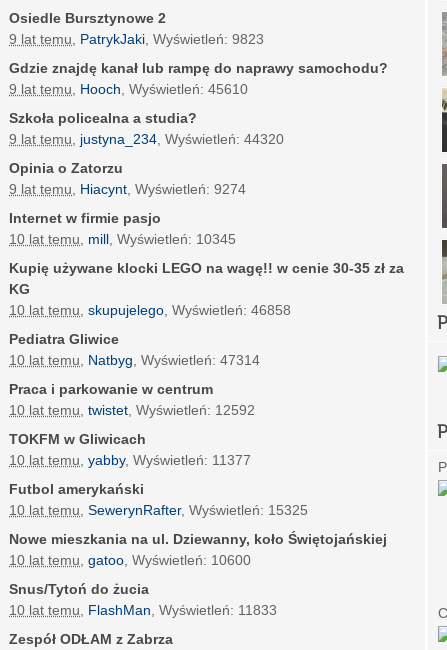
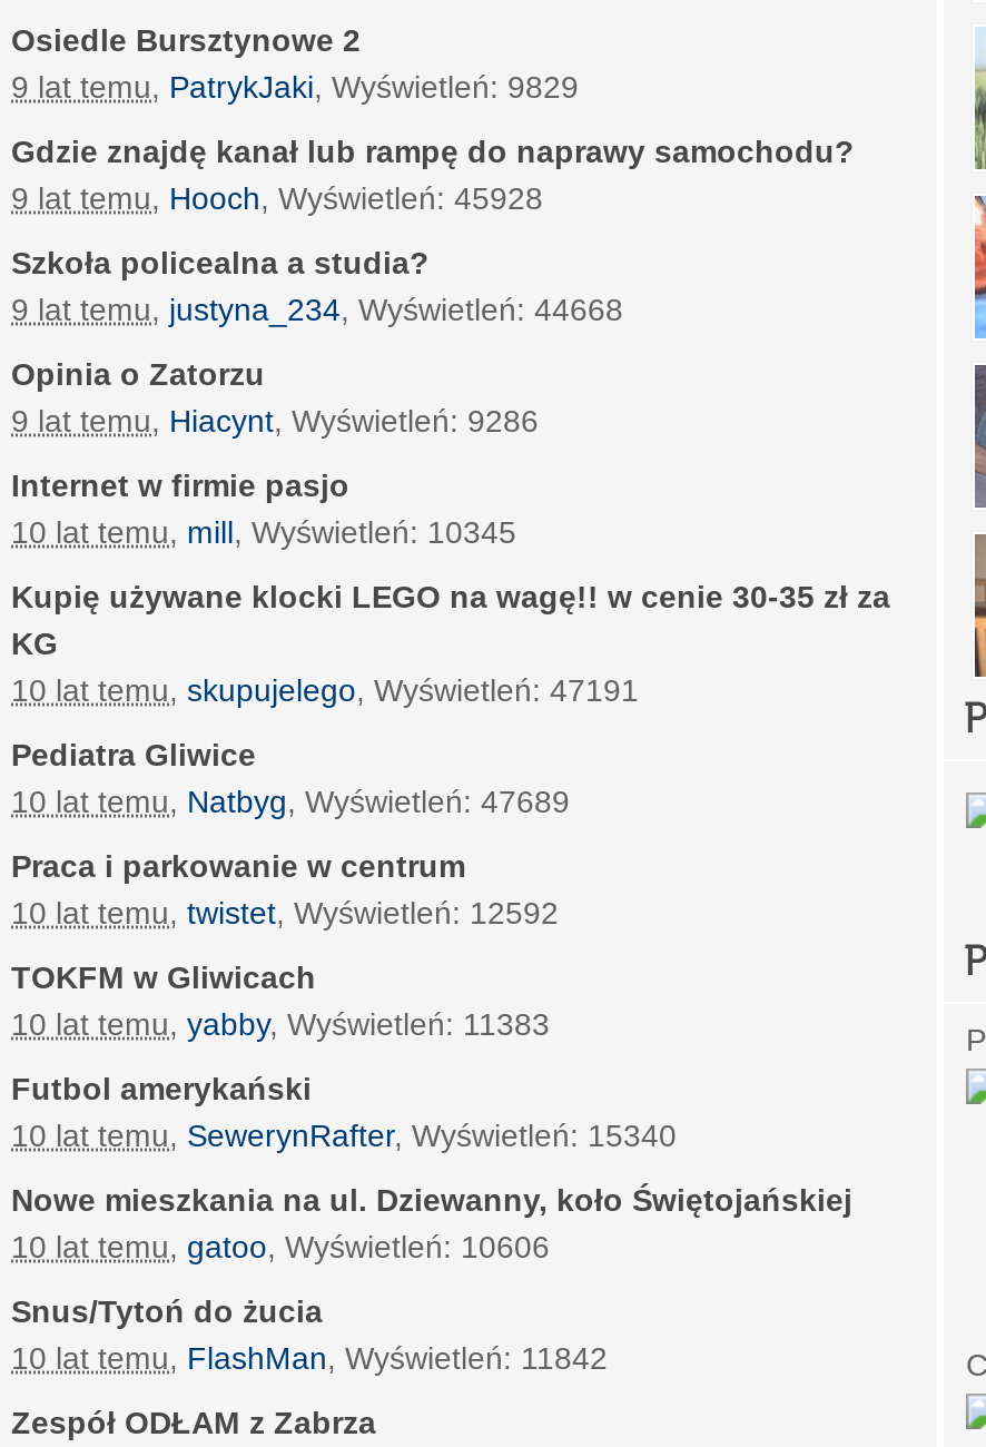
- 9 lat temu, PatrykJaki, Wyświetleń: 9823
+ 9 lat temu, PatrykJaki, Wyświetleń: 9829

- 9 lat temu, Hooch, Wyświetleń: 45610
+ 9 lat temu, Hooch, Wyświetleń: 45928

- 9 lat temu, justyna_234, Wyświetleń: 44320
+ 9 lat temu, justyna_234, Wyświetleń: 44668

- 9 lat temu, Hiacynt, Wyświetleń: 9274
+ 9 lat temu, Hiacynt, Wyświetleń: 9286

- 10 lat temu, skupujelego, Wyświetleń: 46858
+ 10 lat temu, skupujelego, Wyświetleń: 47191

- 10 lat temu, Natbyg, Wyświetleń: 47314
+ 10 lat temu, Natbyg, Wyświetleń: 47689

- 10 lat temu, yabby, Wyświetleń: 11377
+ 10 lat temu, yabby, Wyświetleń: 11383

- 10 lat temu, SewerynRafter, Wyświetleń: 15325
+ 10 lat temu, SewerynRafter, Wyświetleń: 15340

- 10 lat temu, gatoo, Wyświetleń: 10600
+ 10 lat temu, gatoo, Wyświetleń: 10606

- 10 lat temu, FlashMan, Wyświetleń: 11833
+ 10 lat temu, FlashMan, Wyświetleń: 11842
